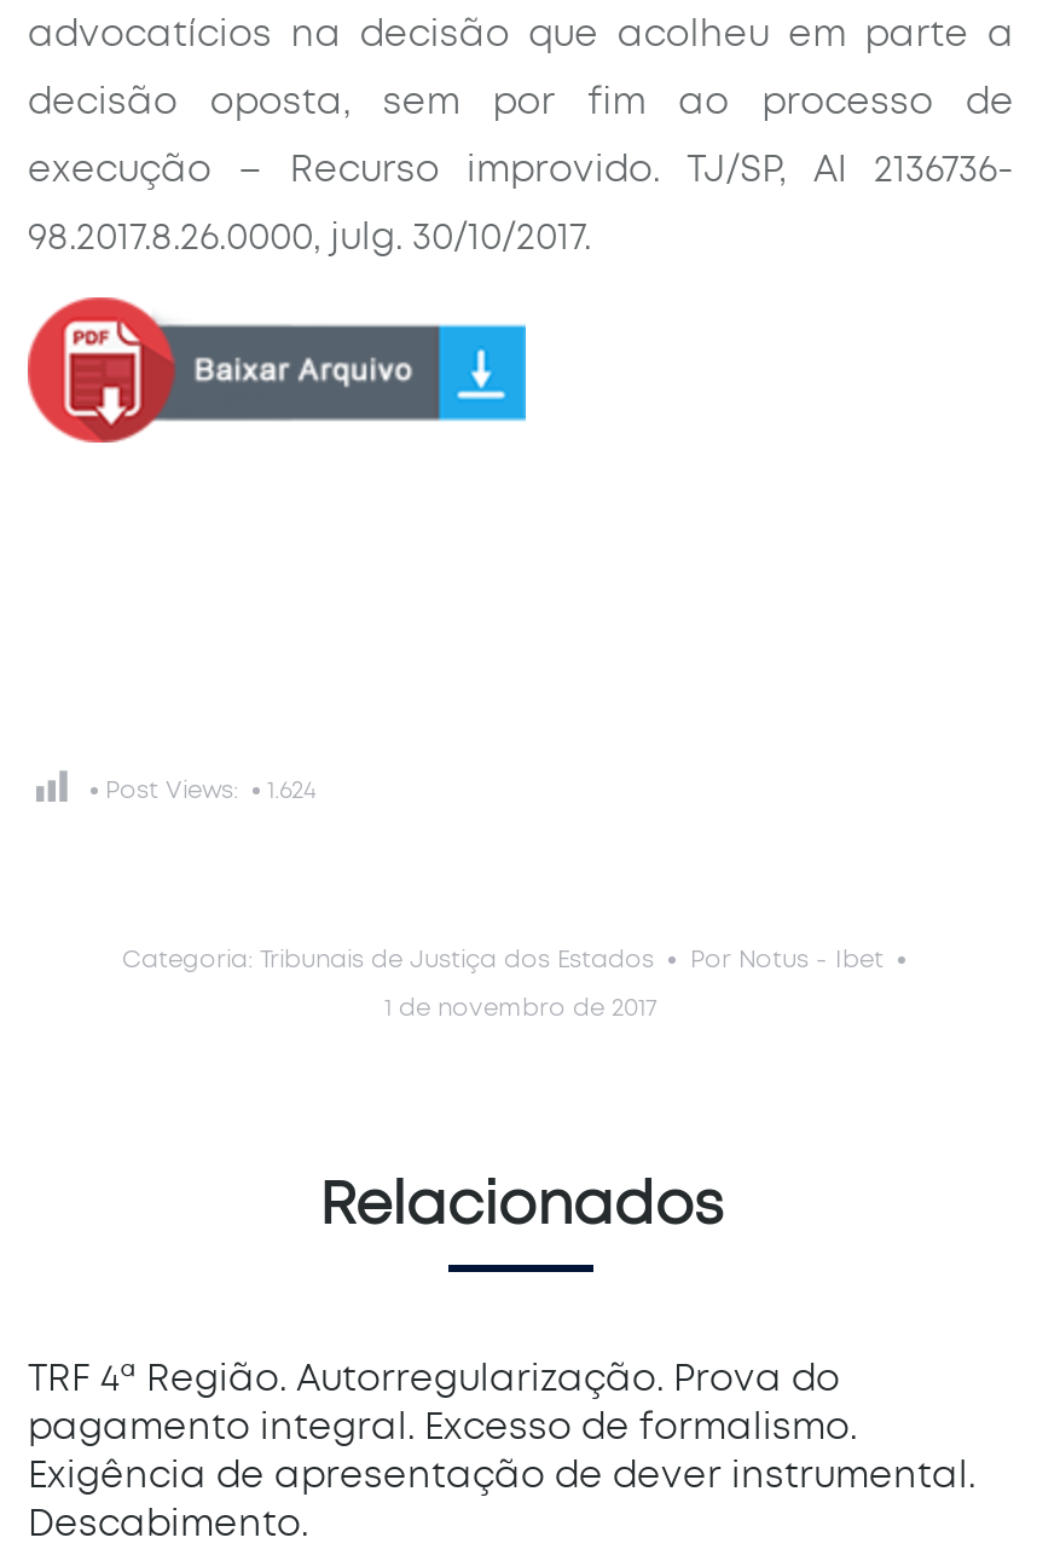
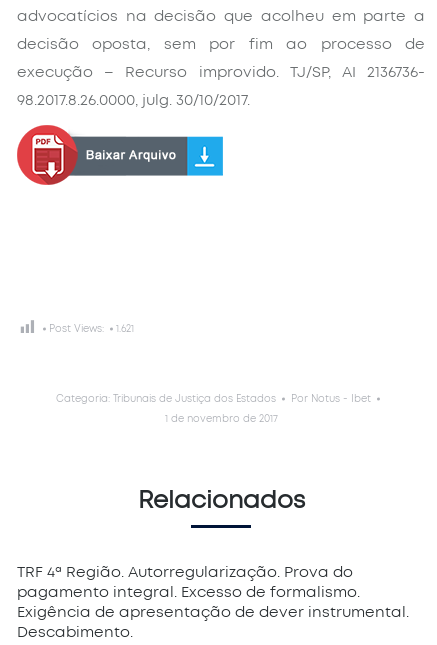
- Post Views: 1.624
+ Post Views: 1.621
